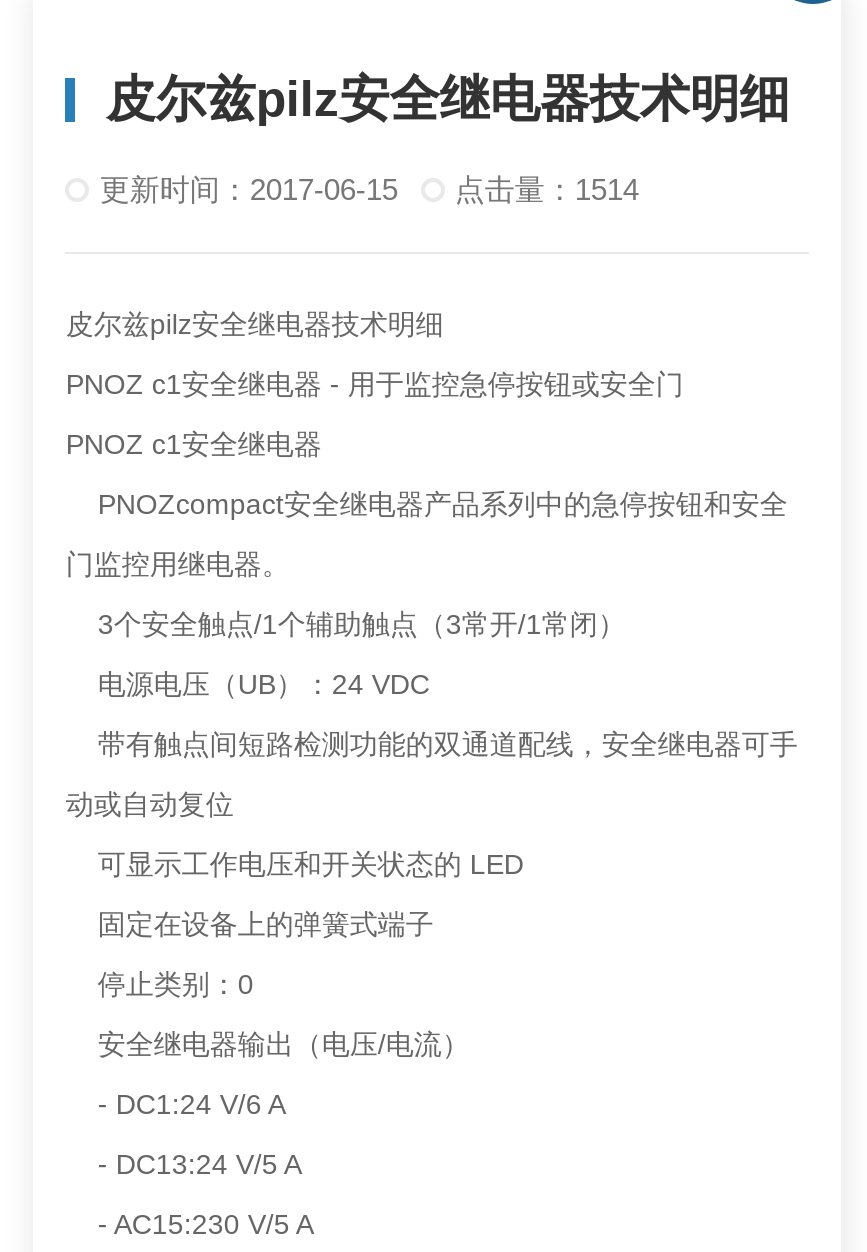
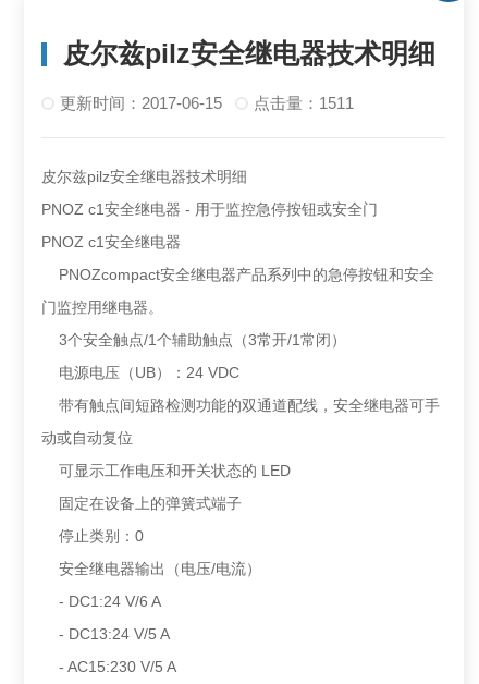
- 更新时间：2017-06-15 点击量：1514
+ 更新时间：2017-06-15 点击量：1511
